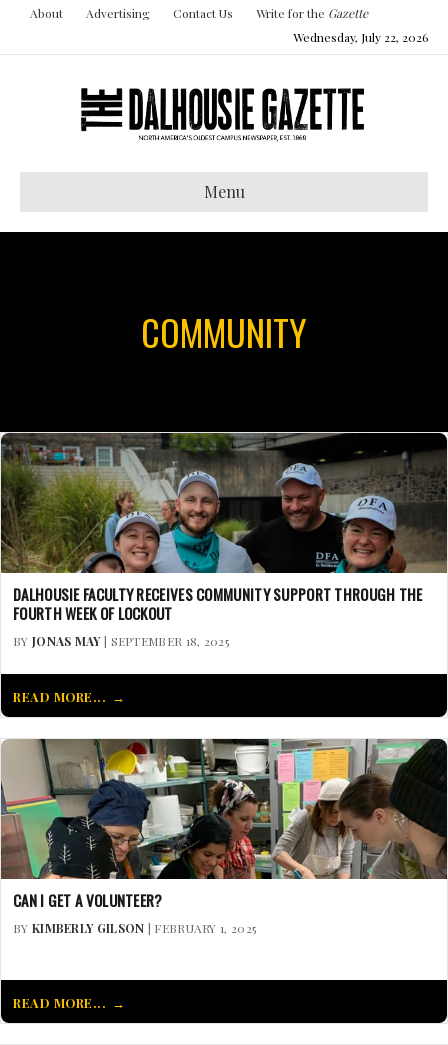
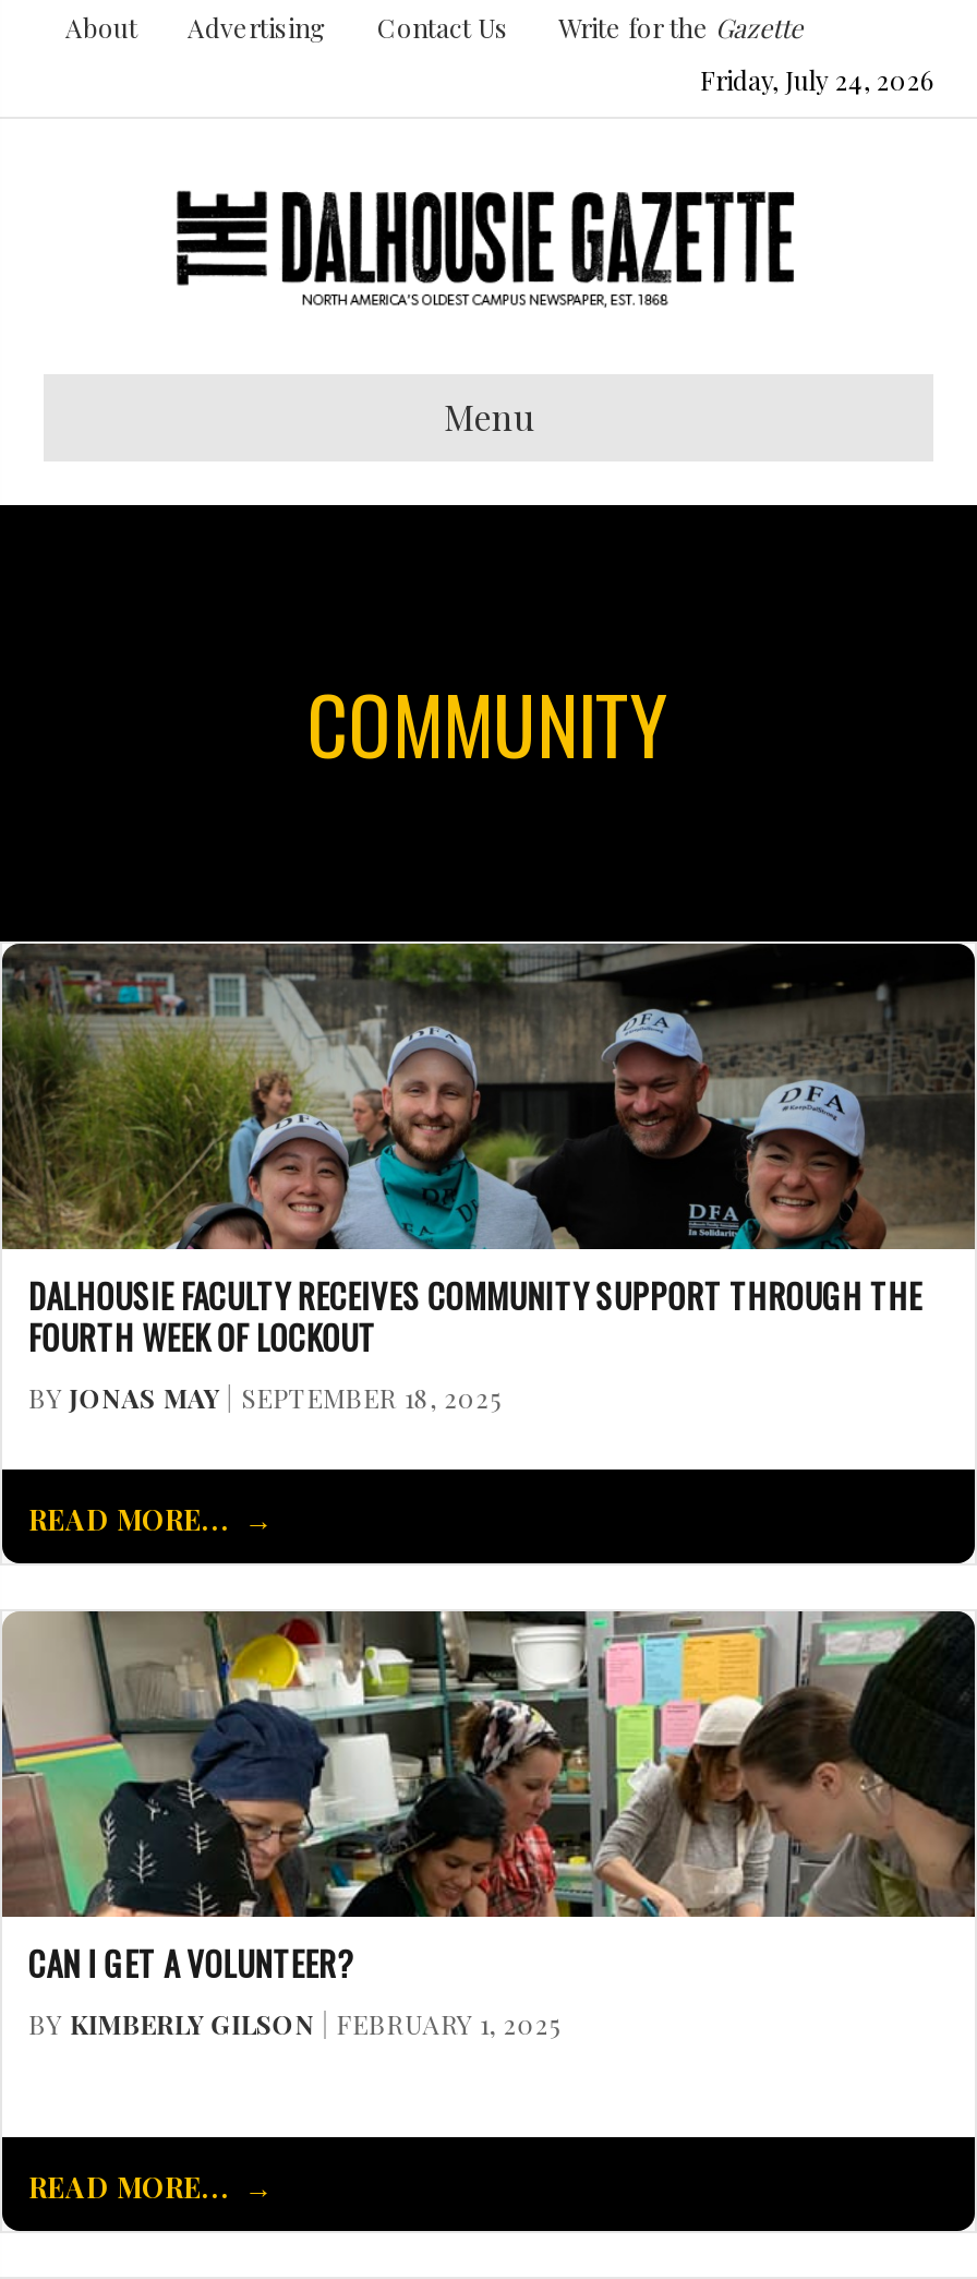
- Wednesday, July 22, 2026
+ Friday, July 24, 2026
